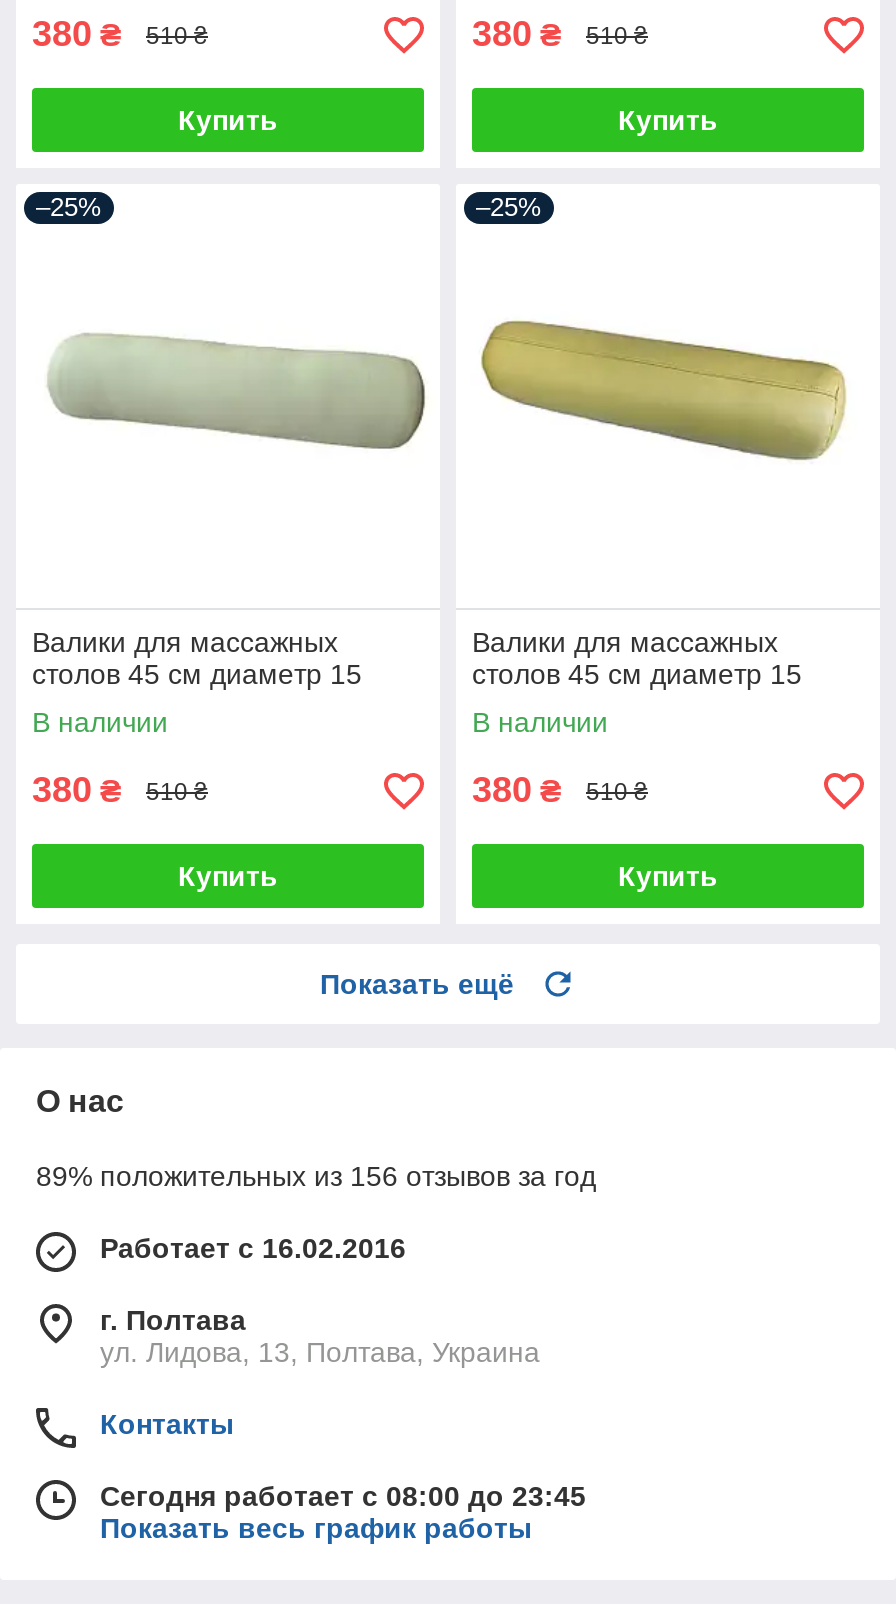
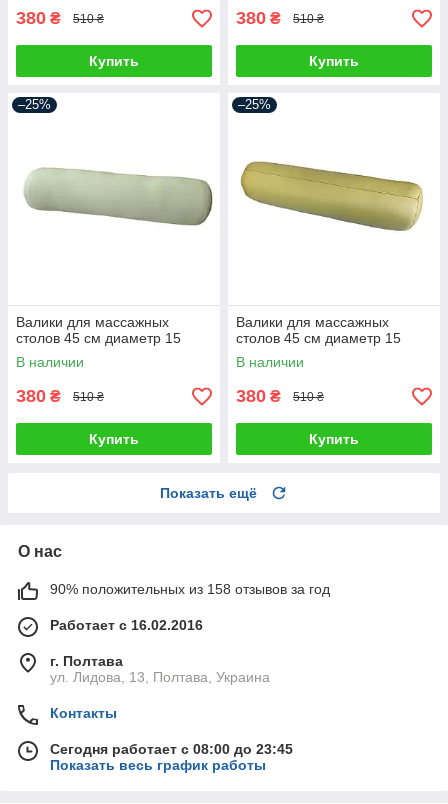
- 89% положительных из 156 отзывов за год
+ 90% положительных из 158 отзывов за год
